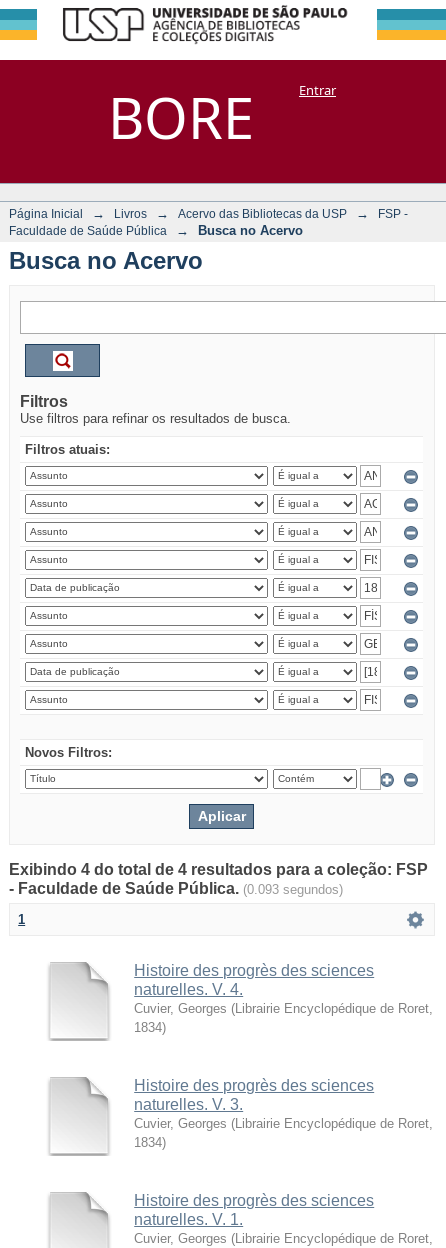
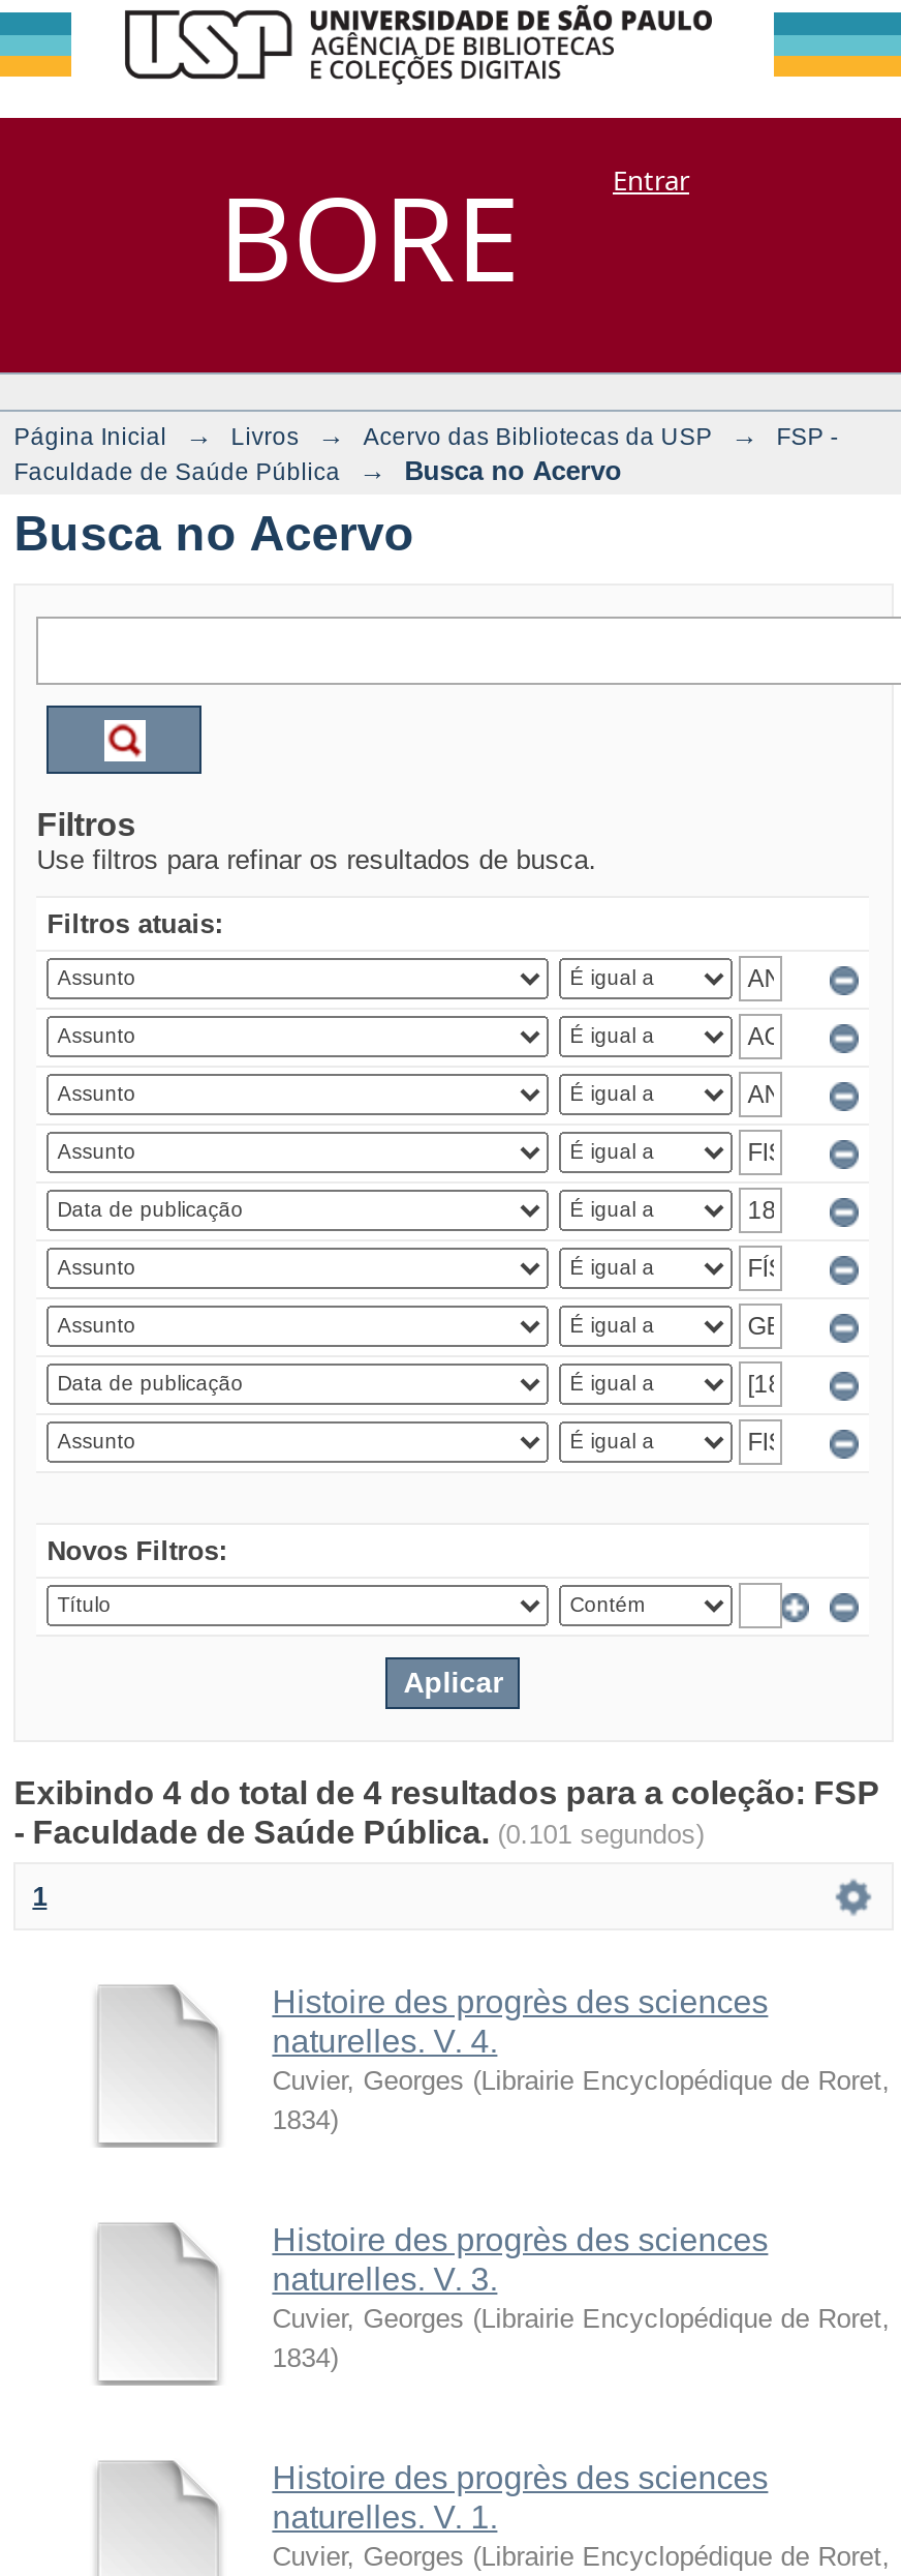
- - Faculdade de Saúde Pública. (0.093 segundos)
+ - Faculdade de Saúde Pública. (0.101 segundos)
